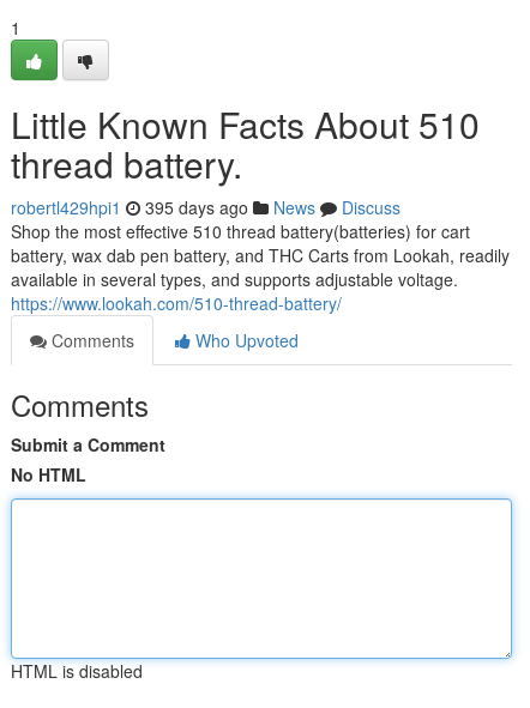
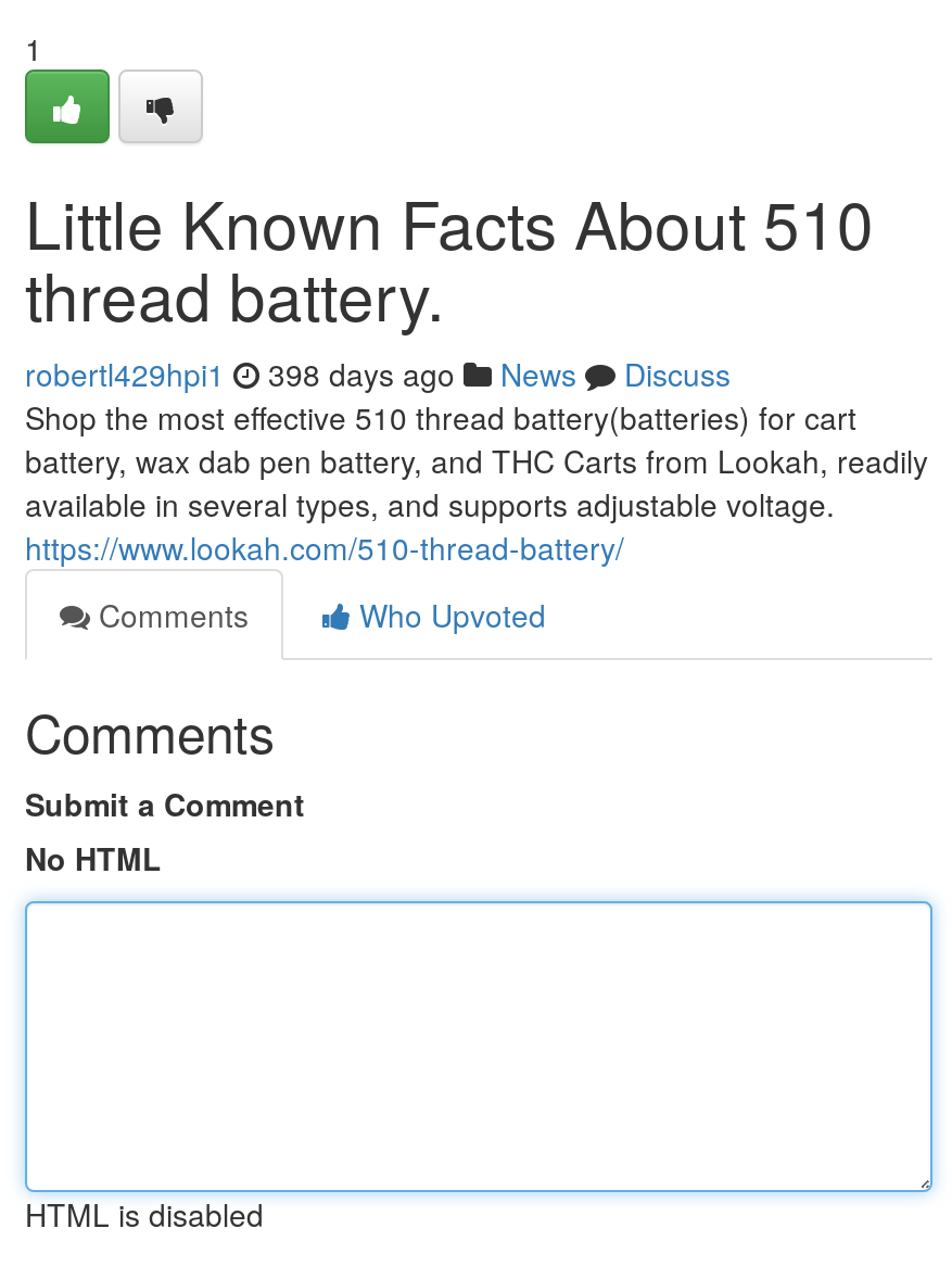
- robertl429hpi1 395 days ago News Discuss
+ robertl429hpi1 398 days ago News Discuss
